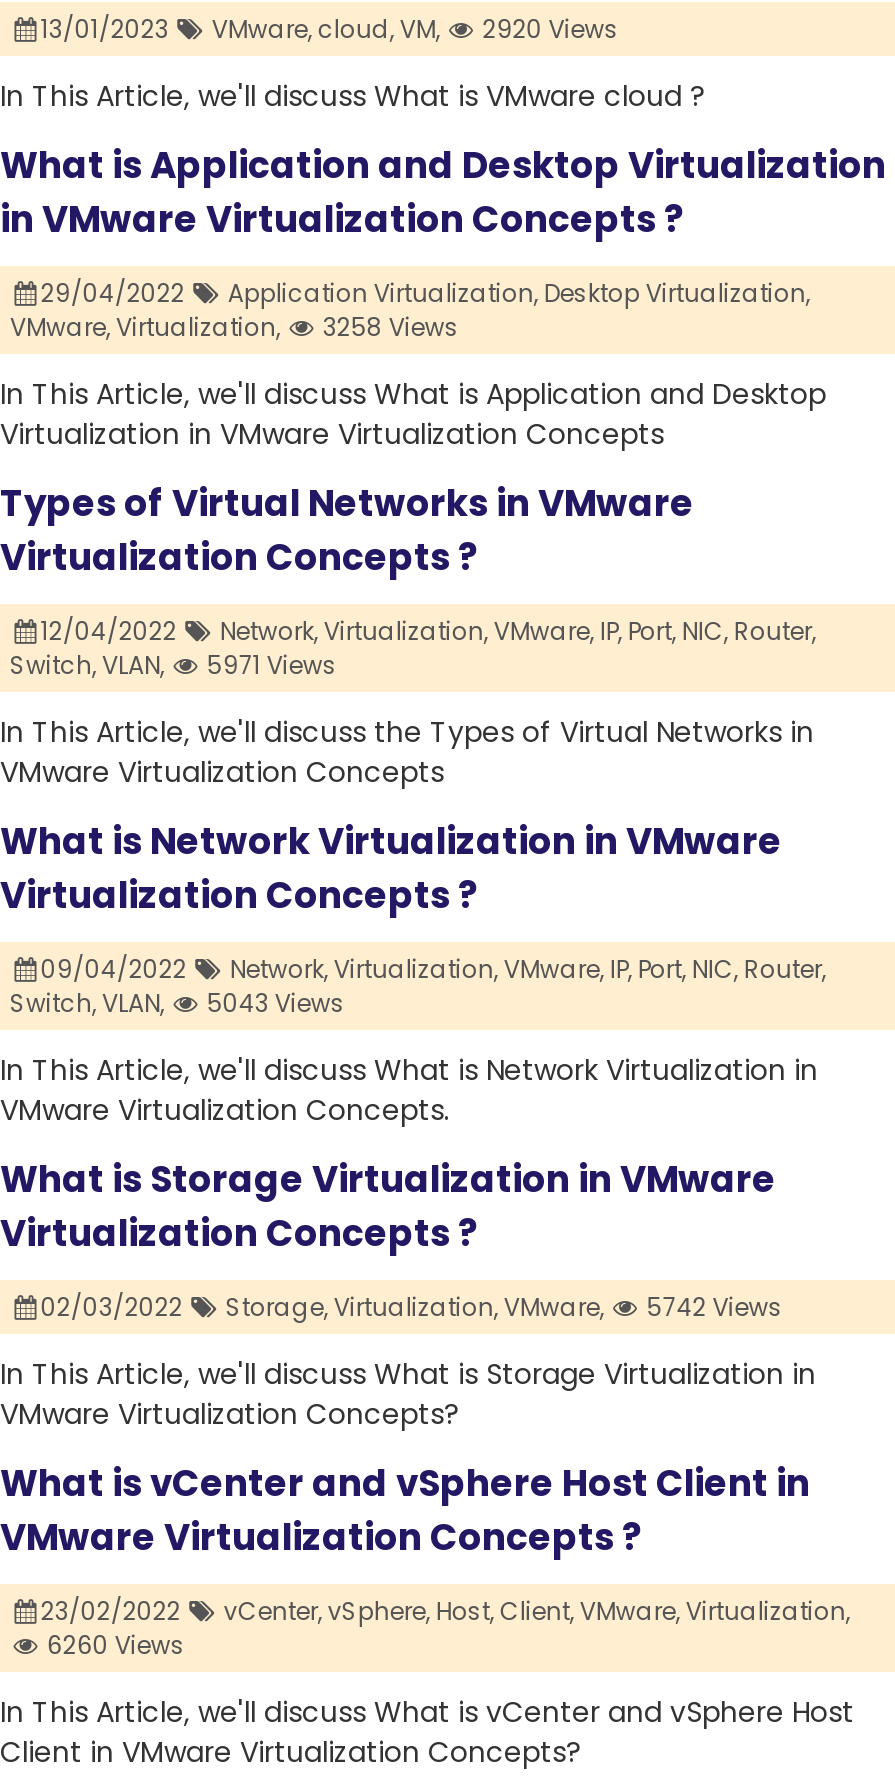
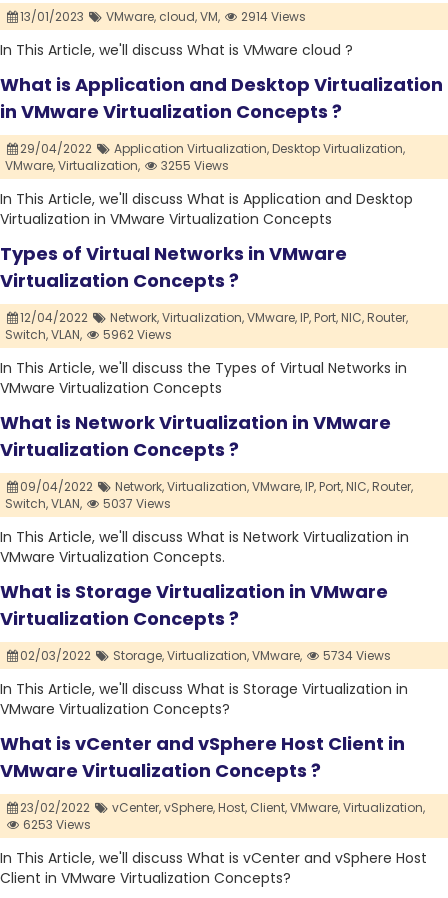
- 13/01/2023 VMware, cloud, VM, 2920 Views
+ 13/01/2023 VMware, cloud, VM, 2914 Views

- VMware, Virtualization, 3258 Views
+ VMware, Virtualization, 3255 Views

- Switch, VLAN, 5971 Views
+ Switch, VLAN, 5962 Views

- Switch, VLAN, 5043 Views
+ Switch, VLAN, 5037 Views

- 02/03/2022 Storage, Virtualization, VMware, 5742 Views
+ 02/03/2022 Storage, Virtualization, VMware, 5734 Views

- 6260 Views
+ 6253 Views
